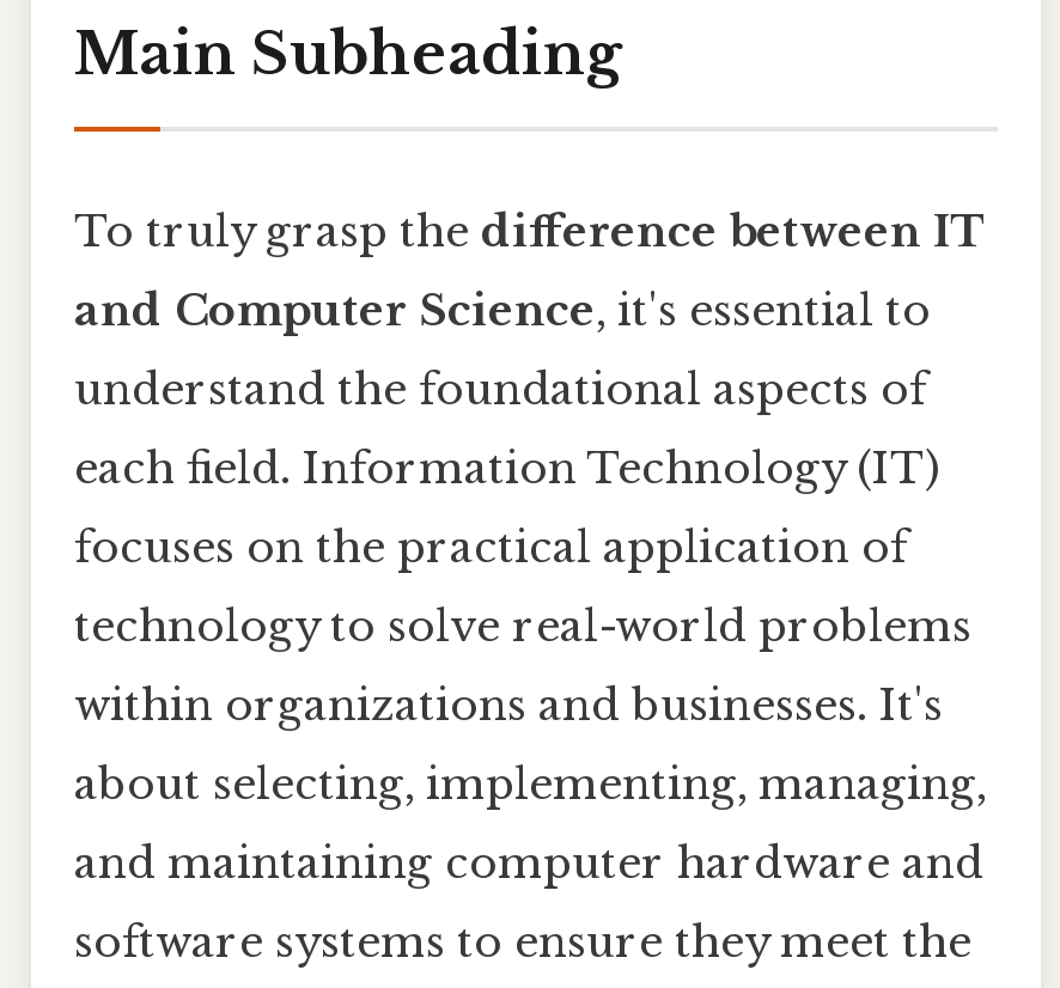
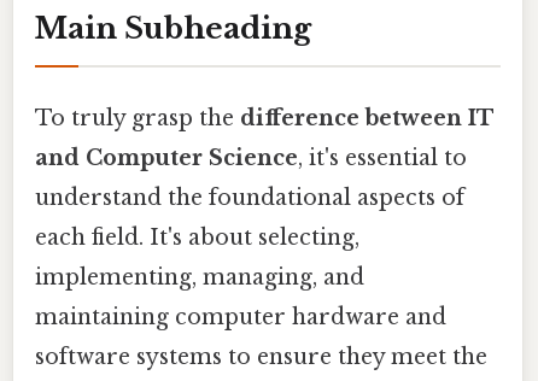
- each field. Information Technology (IT)
- focuses on the practical application of
- technology to solve real-world problems
- within organizations and businesses. It's
- about selecting, implementing, managing,
- and maintaining computer hardware and
+ each field. It's about selecting,
+ implementing, managing, and
+ maintaining computer hardware and
